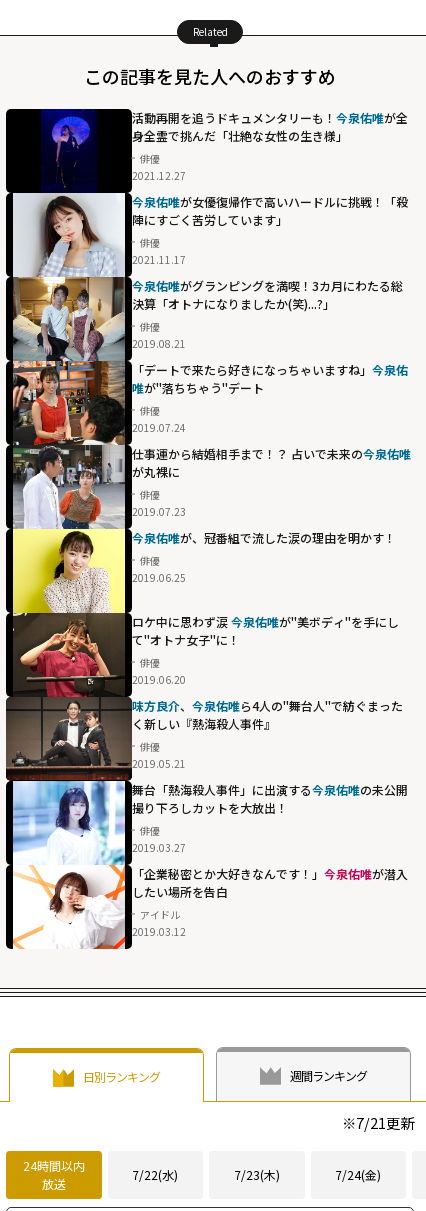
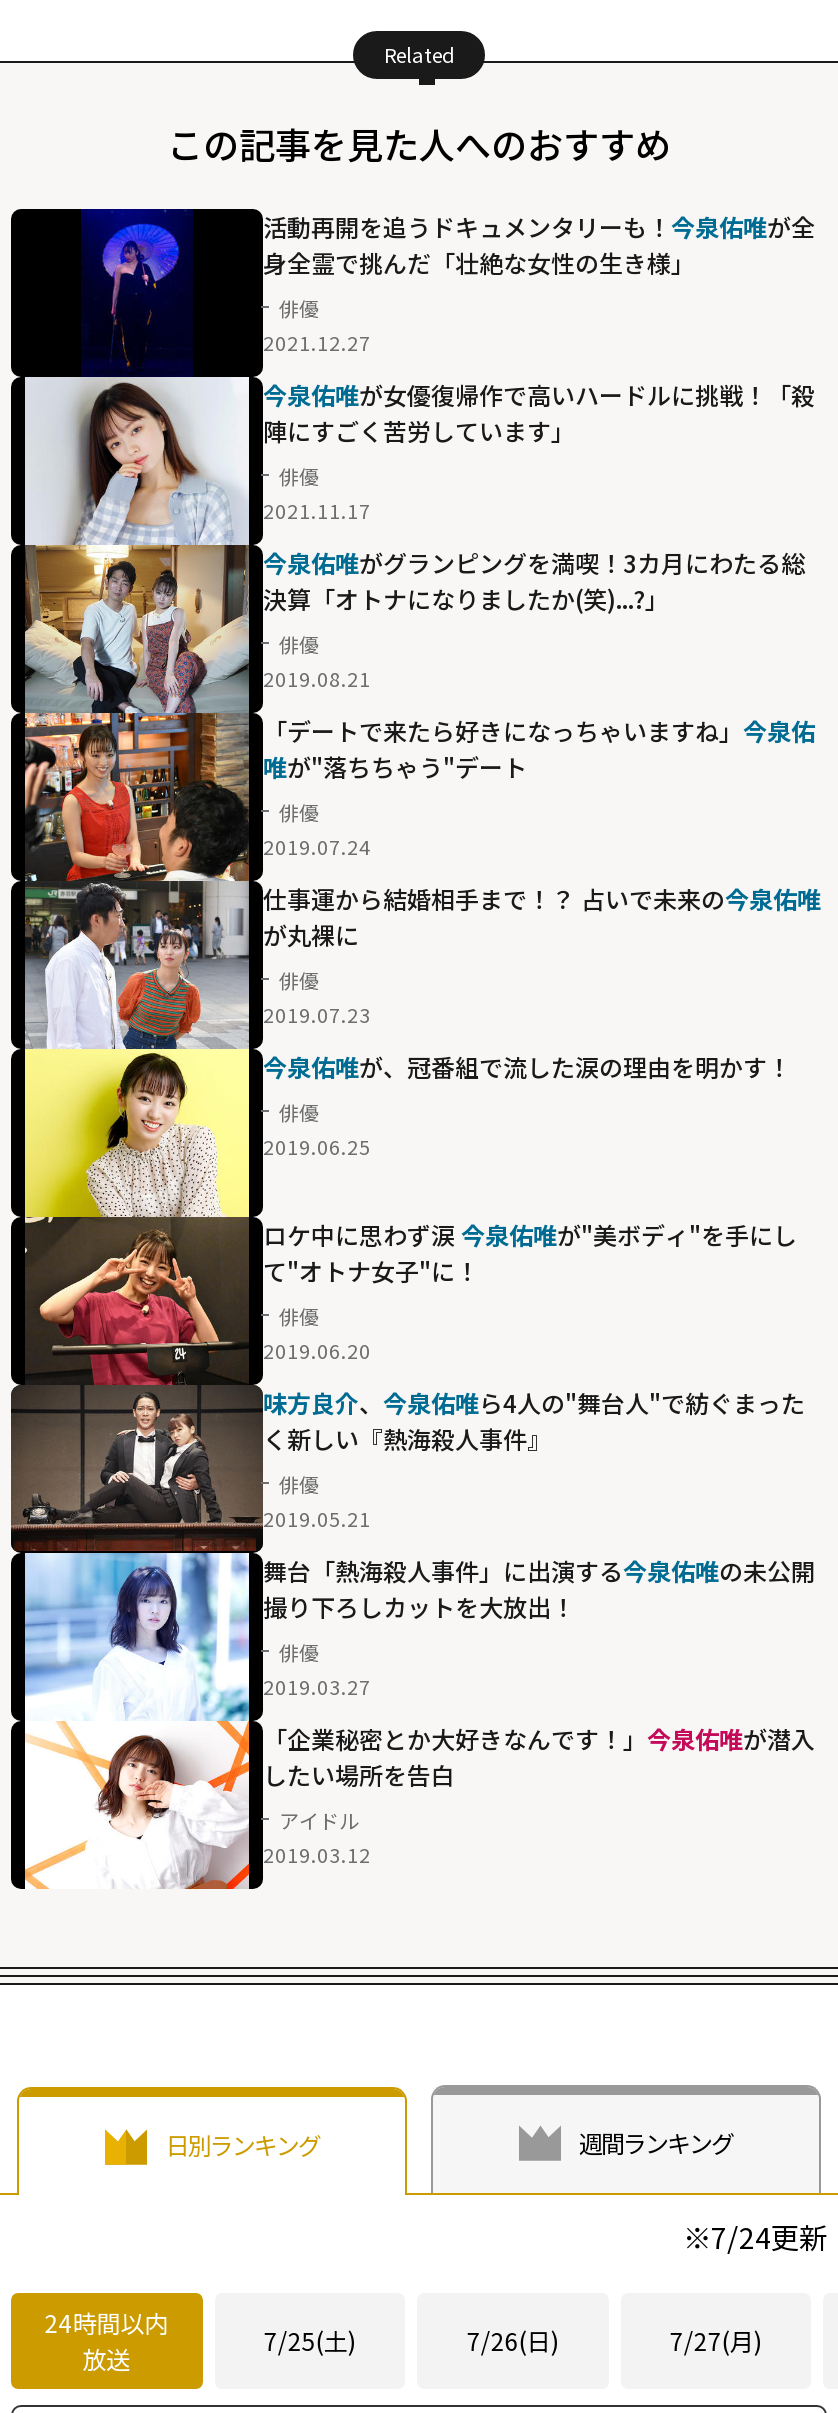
- ※7/21更新
+ ※7/24更新

- 7/22(水)
- 7/23(木)
- 7/24(金)
+ 7/25(土)
+ 7/26(日)
+ 7/27(月)
